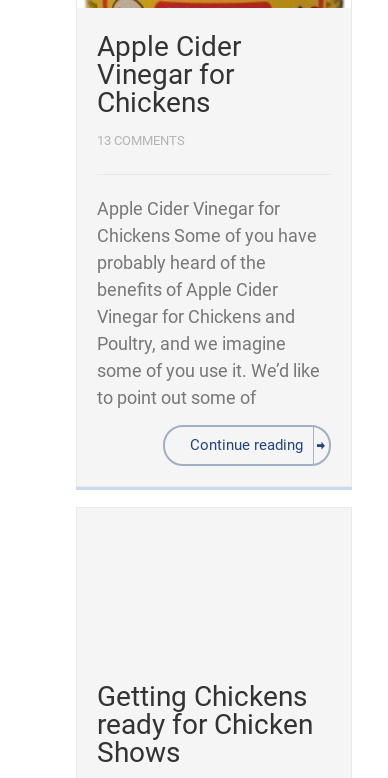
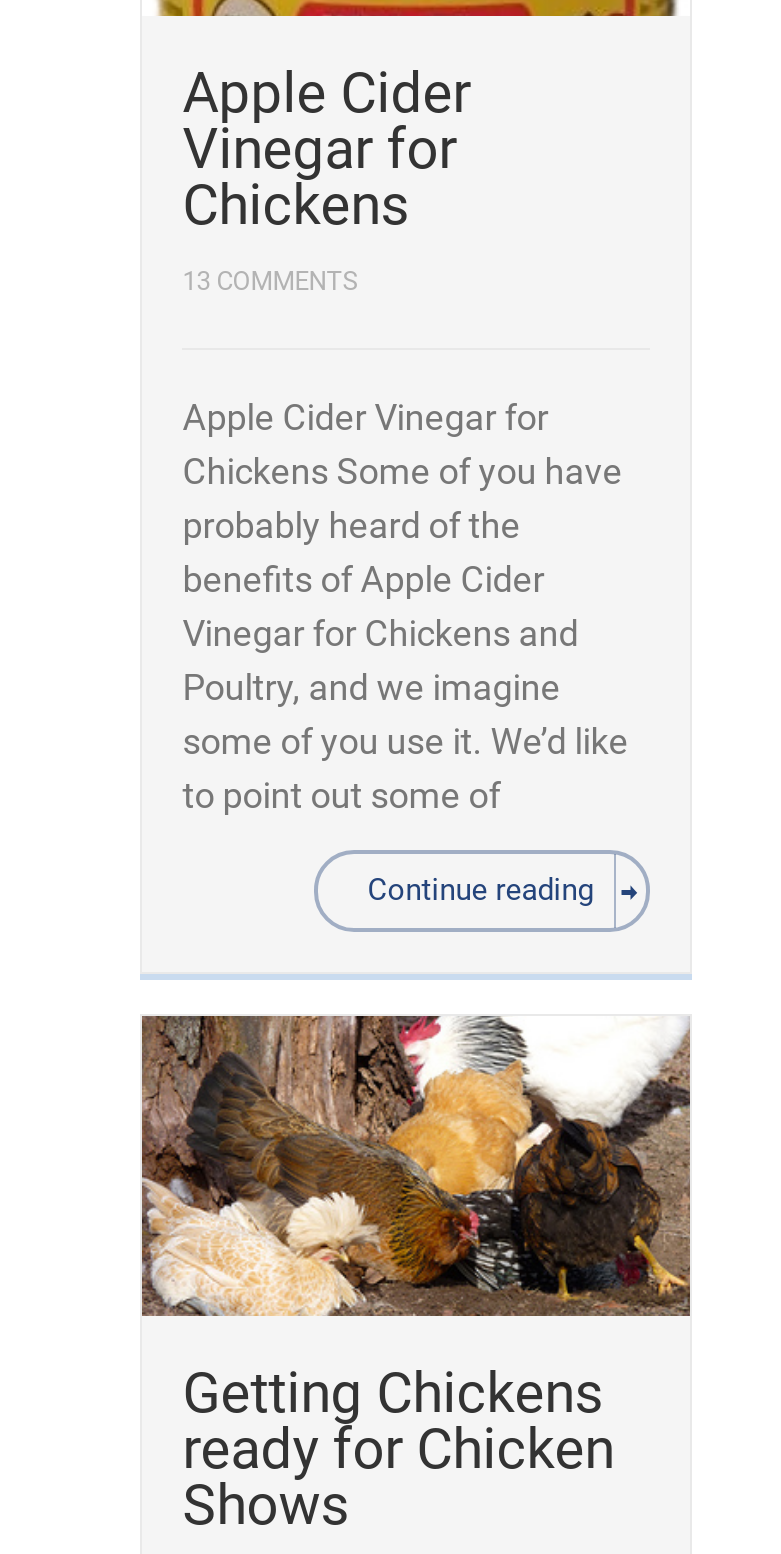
+ [image]
